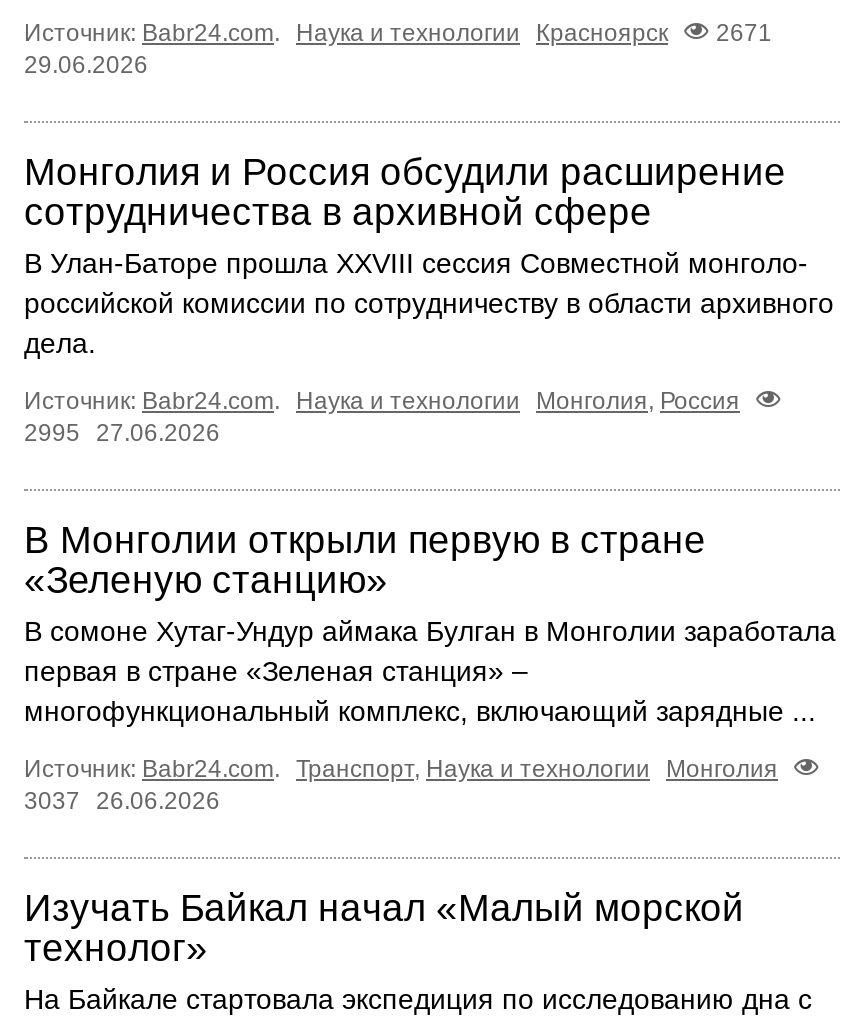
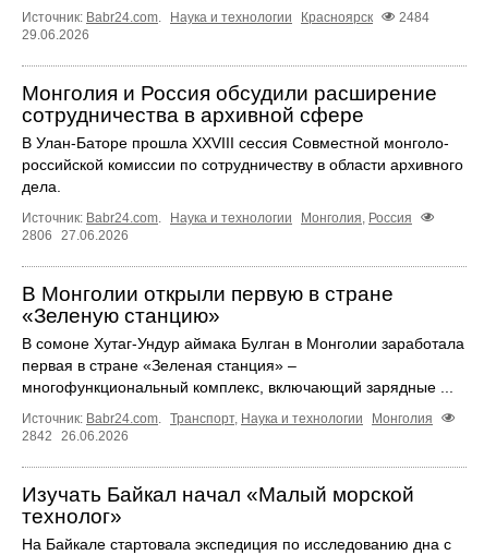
- Источник: Babr24.com. Наука и технологии Красноярск 2671
+ Источник: Babr24.com. Наука и технологии Красноярск 2484

- 2995 27.06.2026
+ 2806 27.06.2026

- 3037 26.06.2026
+ 2842 26.06.2026
